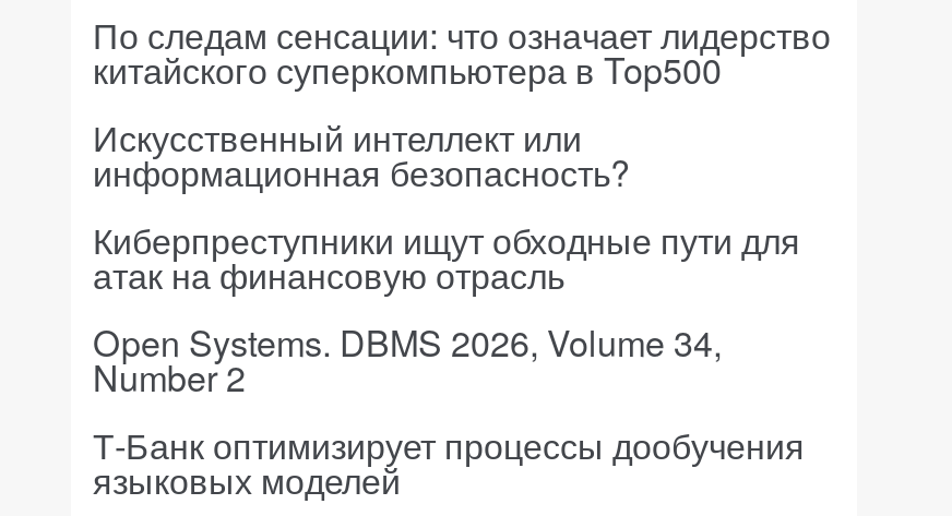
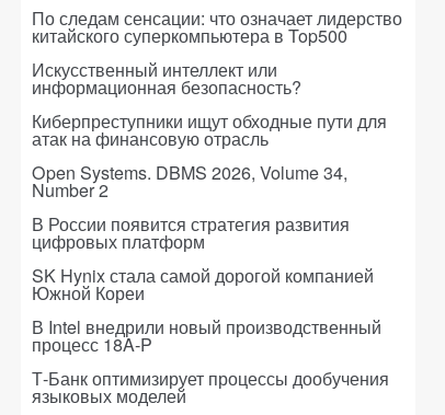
+ В России появится стратегия развития
+ цифровых платформ
+ SK Hynix стала самой дорогой компанией
+ Южной Кореи
+ В Intel внедрили новый производственный
+ процесс 18A-P
